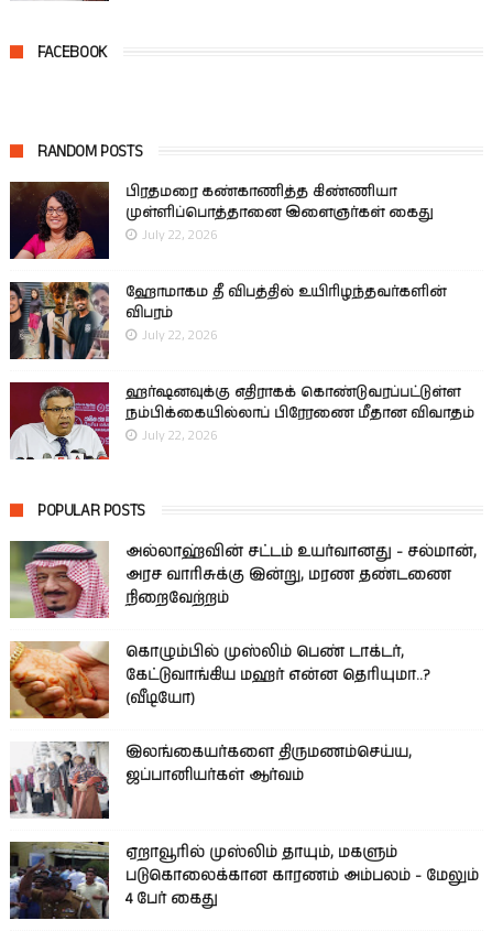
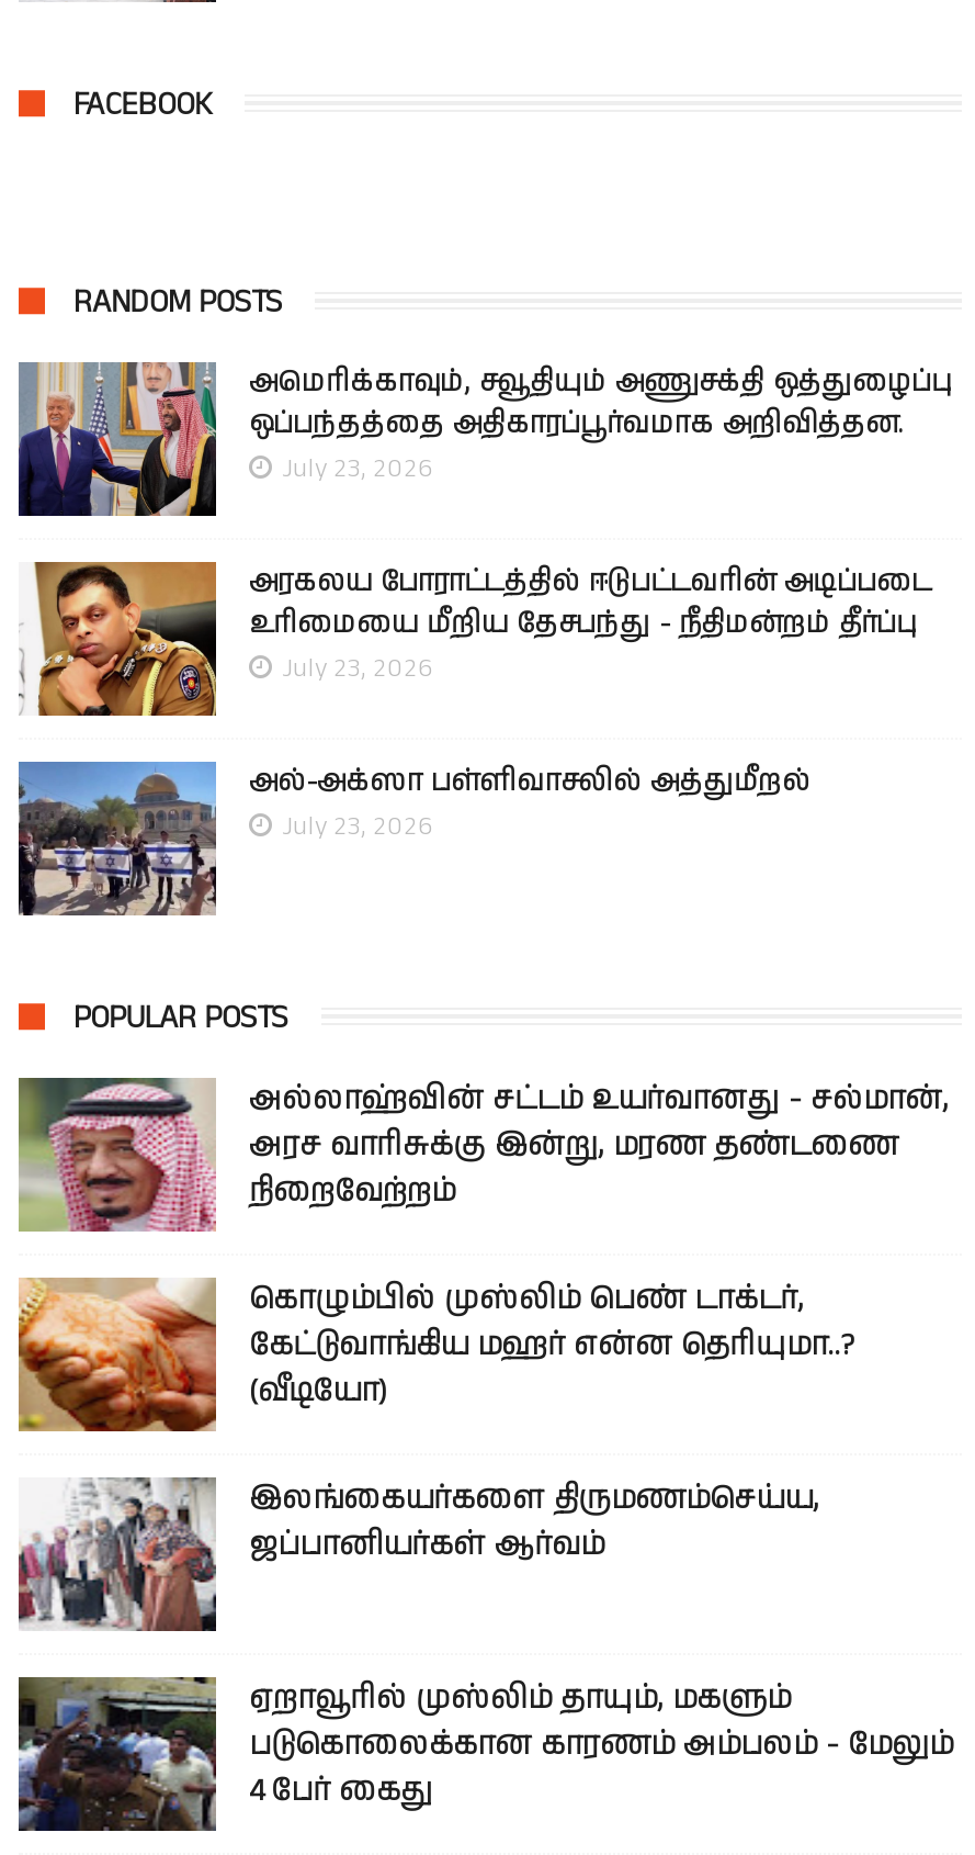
- [image]
- பிரதமரை கண்காணித்த கிண்ணியா
- முள்ளிப்பொத்தானை இளைஞர்கள் கைது
- July 22, 2026
+ [image]
+ அமெரிக்காவும், சவூதியும் அணுசக்தி ஒத்துழைப்பு
+ ஒப்பந்தத்தை அதிகாரப்பூர்வமாக அறிவித்தன.
+ July 23, 2026

- [image]
- ஹோமாகம தீ விபத்தில் உயிரிழந்தவர்களின்
- விபரம்
- July 22, 2026
+ [image]
+ அரகலய போராட்டத்தில் ஈடுபட்டவரின் அடிப்படை
+ உரிமையை மீறிய தேசபந்து - நீதிமன்றம் தீர்ப்பு
+ July 23, 2026

- [image]
- ஹர்ஷனவுக்கு எதிராகக் கொண்டுவரப்பட்டுள்ள
- நம்பிக்கையில்லாப் பிரேரணை மீதான விவாதம்
- July 22, 2026
+ [image]
+ அல்-அக்ஸா பள்ளிவாசலில் அத்துமீறல்
+ July 23, 2026
